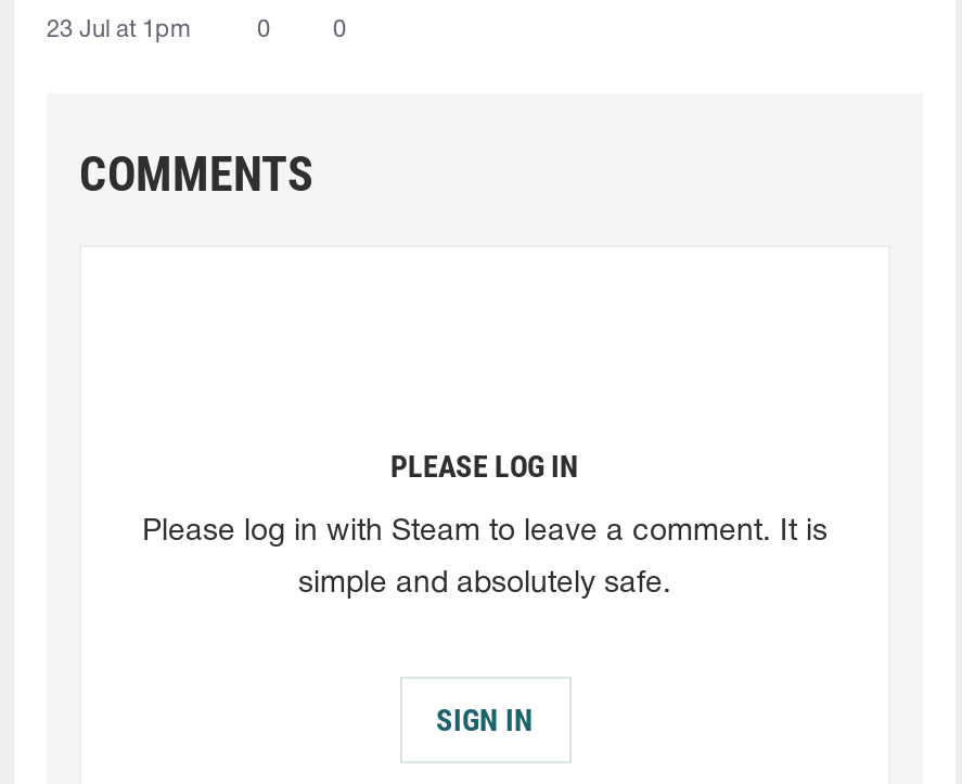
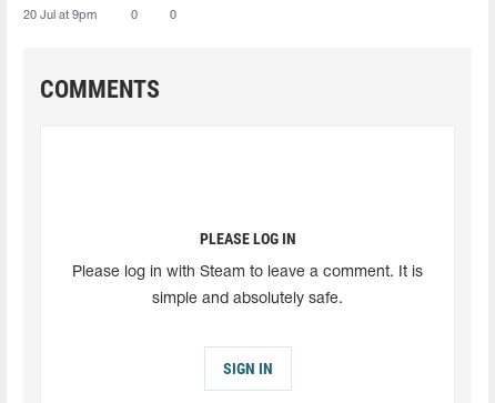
- 23 Jul at 1pm
+ 20 Jul at 9pm
